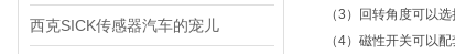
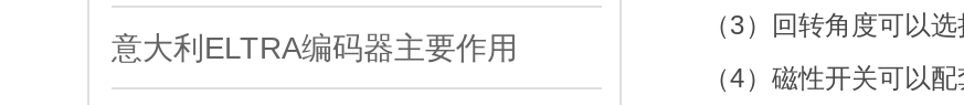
- 西克SICK传感器汽车的宠儿
+ 意大利ELTRA编码器主要作用
